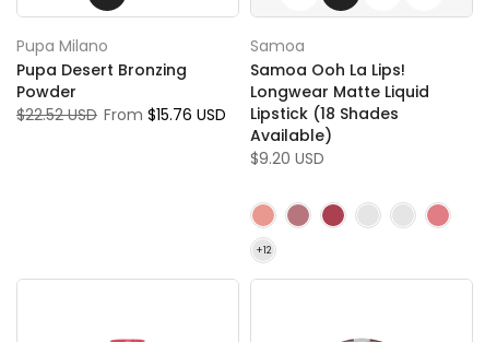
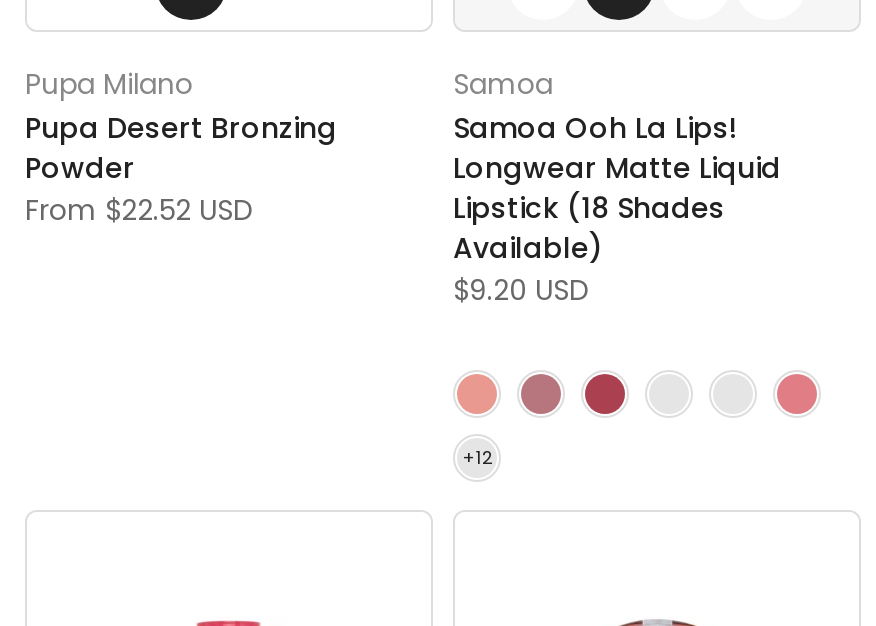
- $22.52 USD From $15.76 USD
+ From $22.52 USD
